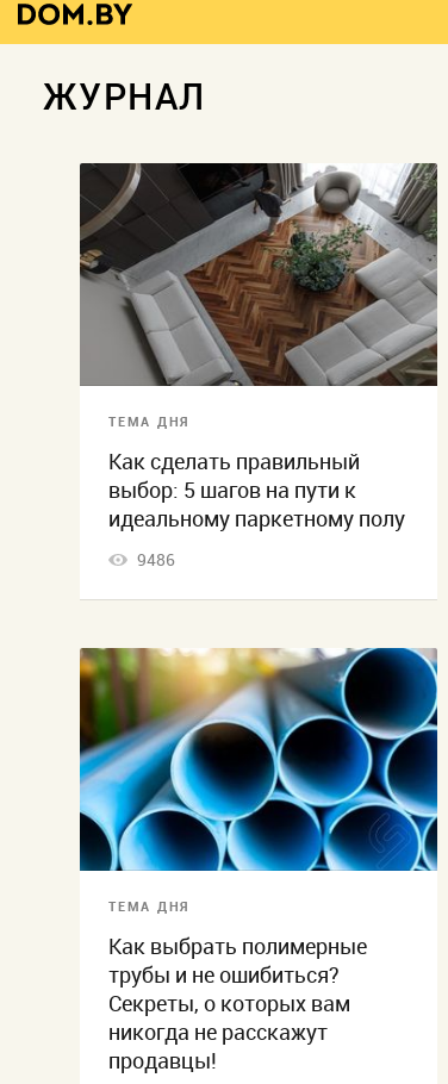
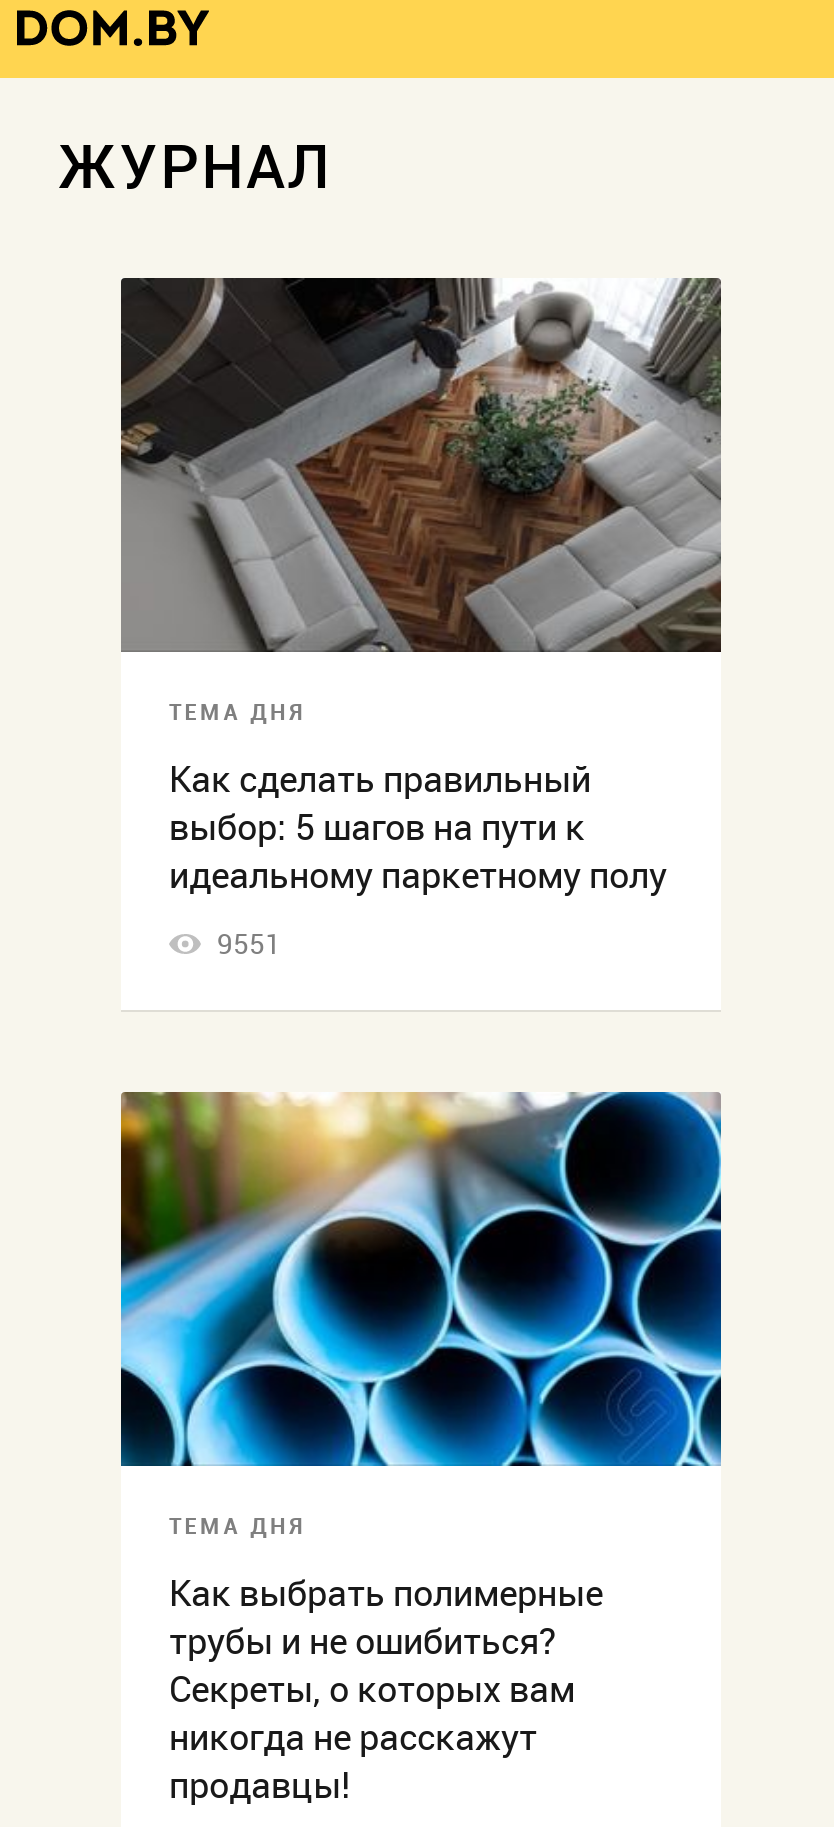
- 9486
+ 9551
